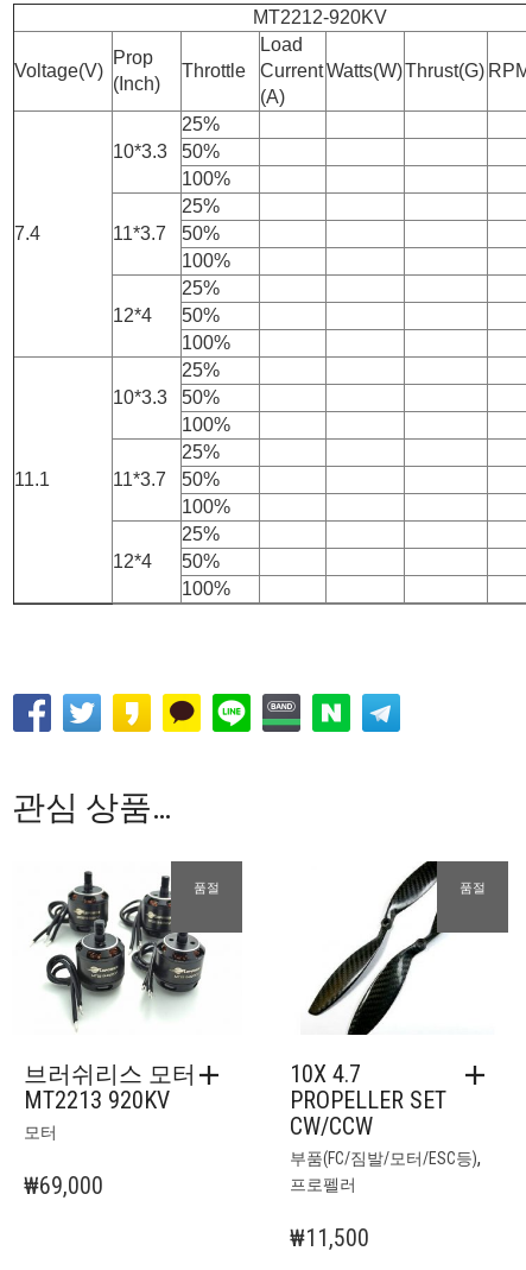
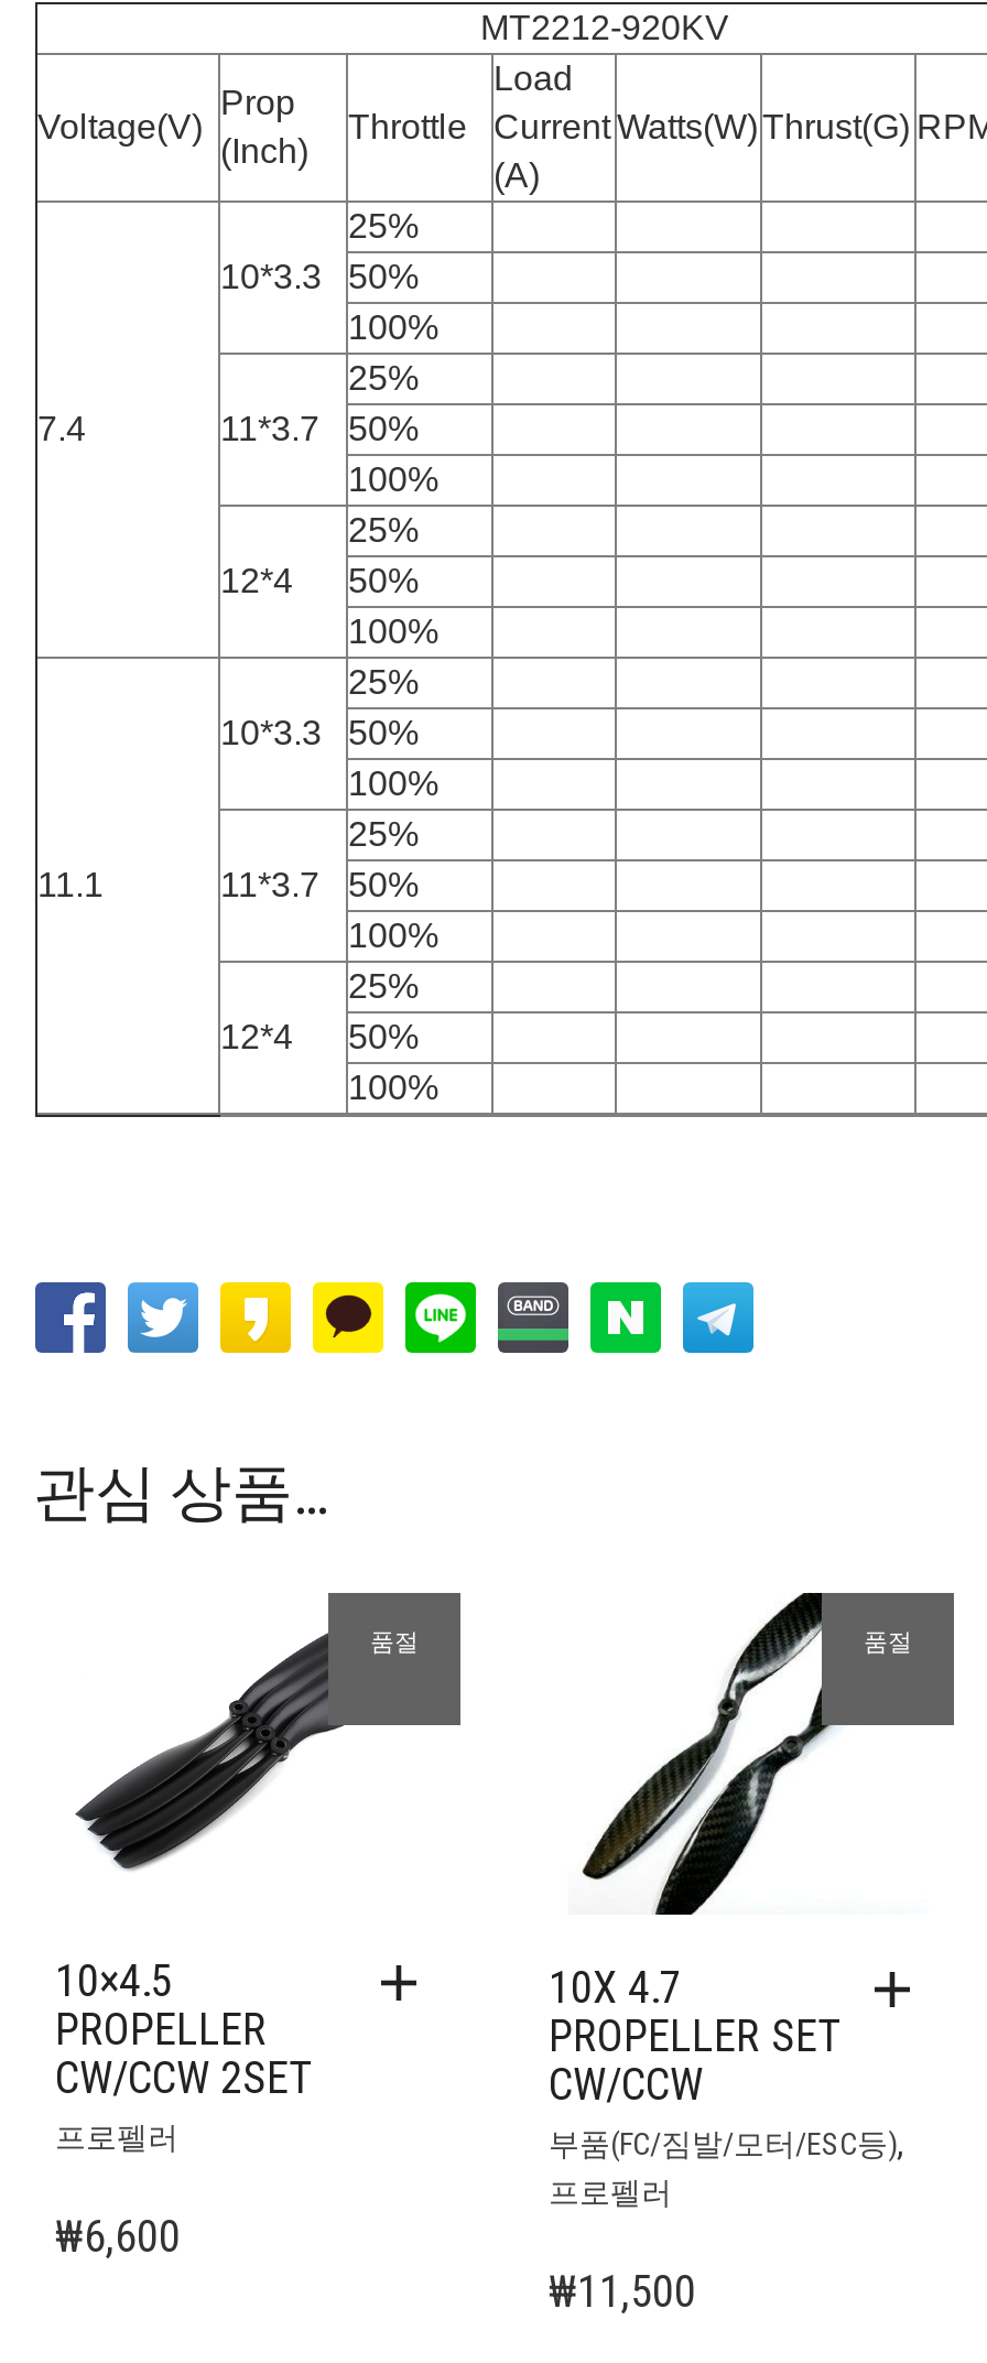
- [image]
- 브러쉬리스 모터
- MT2213 920KV
- 모터
+ [image]
+ 10×4.5
+ PROPELLER
+ CW/CCW 2SET
+ 프로펠러

- ₩69,000
+ ₩6,600
